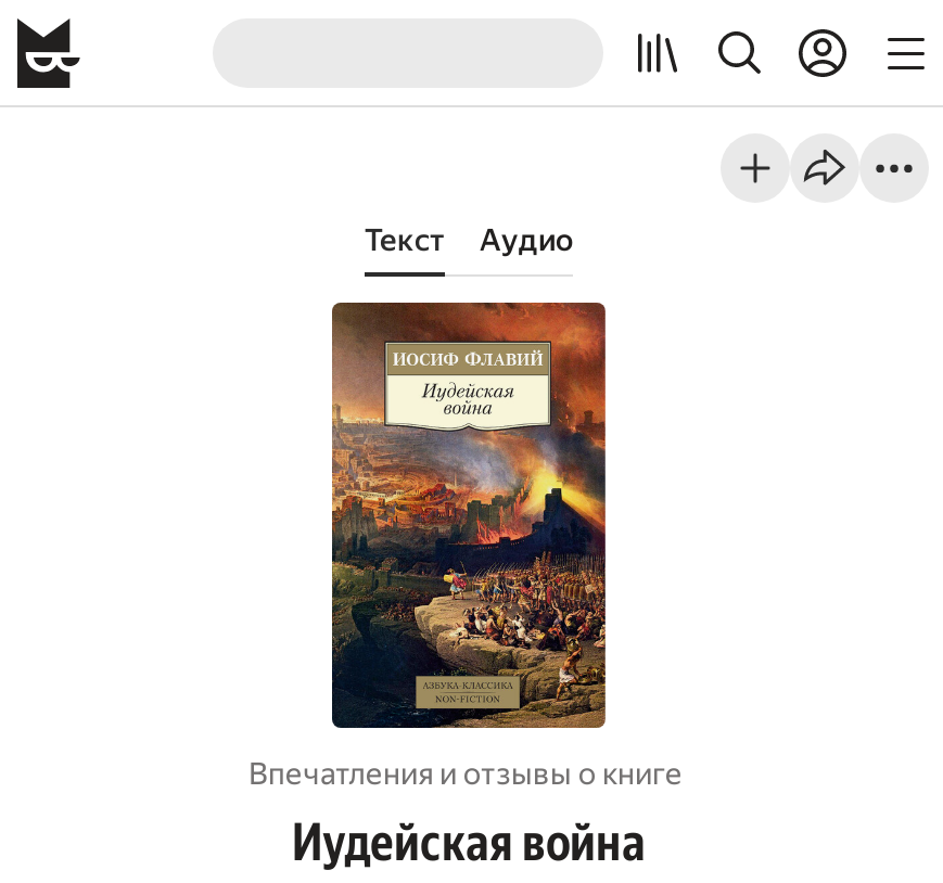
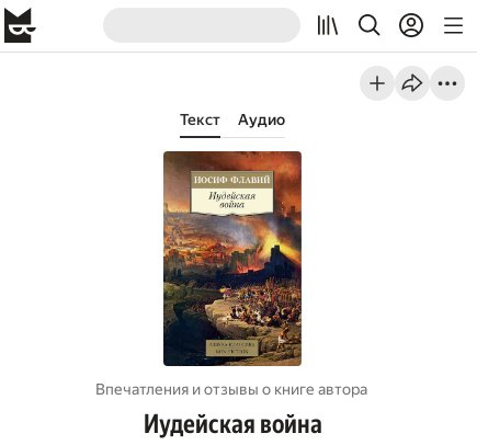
- Впечатления и отзывы о книге
+ Впечатления и отзывы о книге автора
